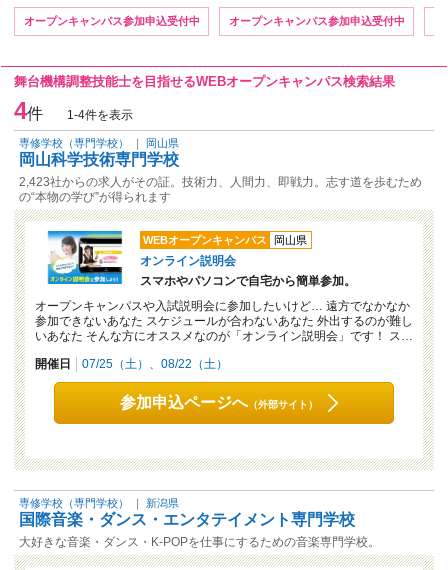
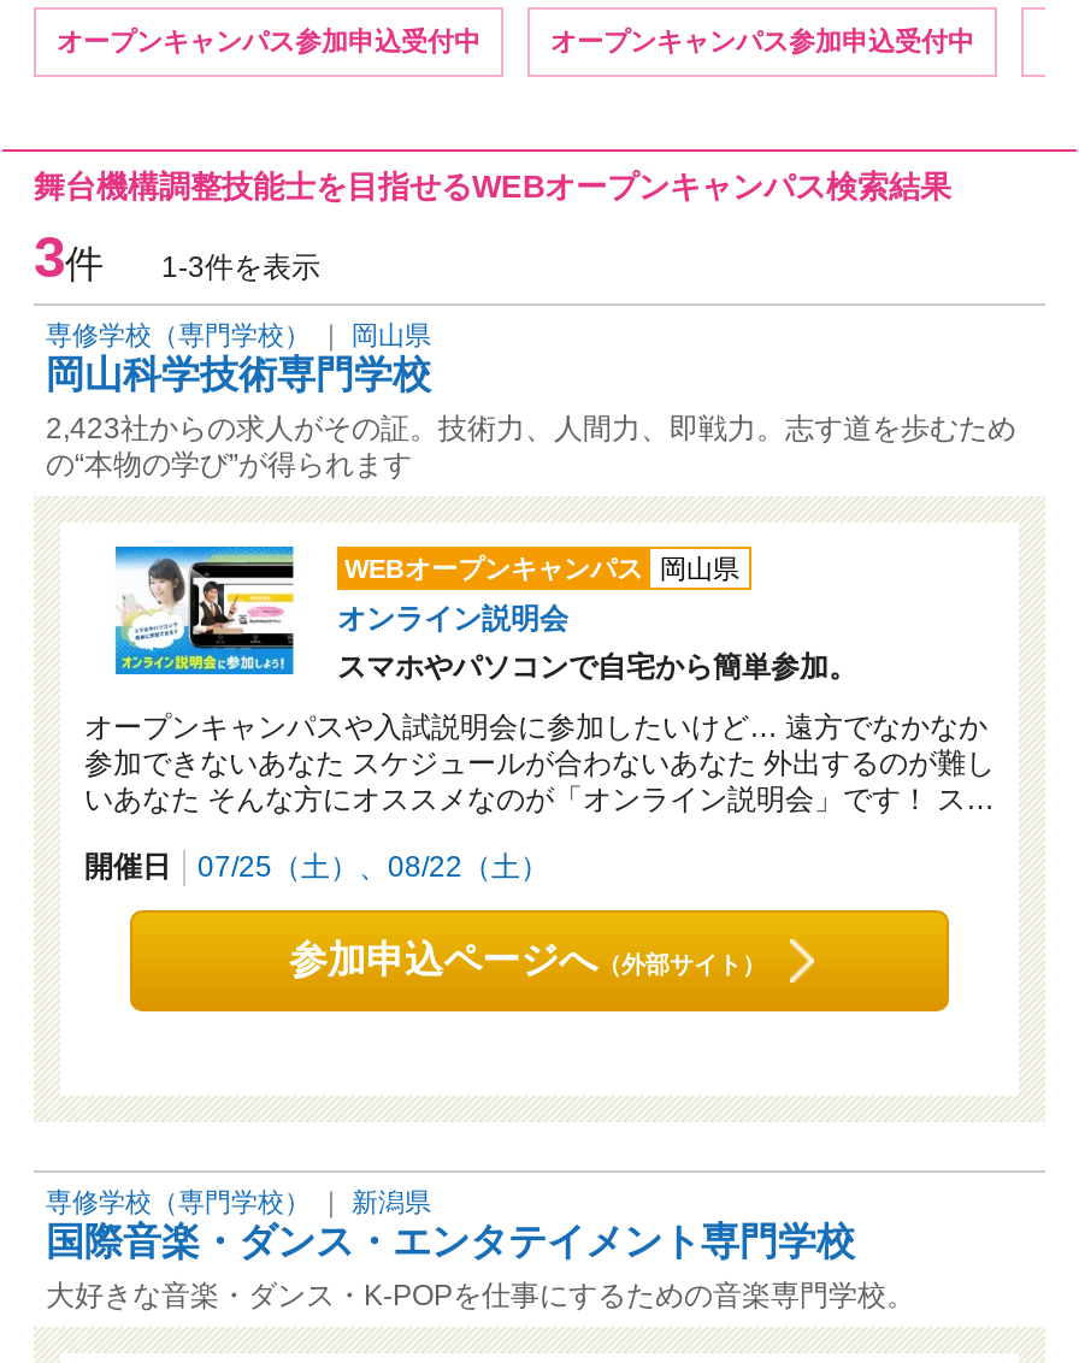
- 4件
+ 3件

- 1-4件を表示
+ 1-3件を表示
